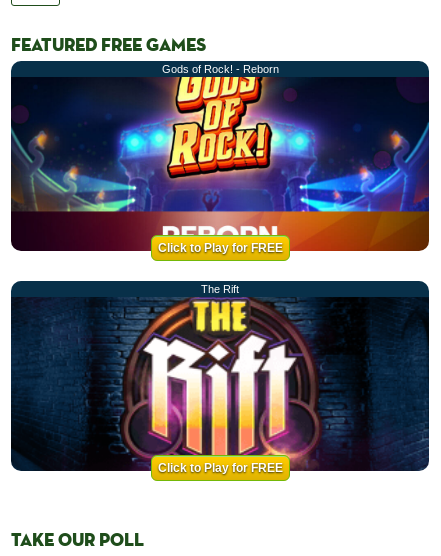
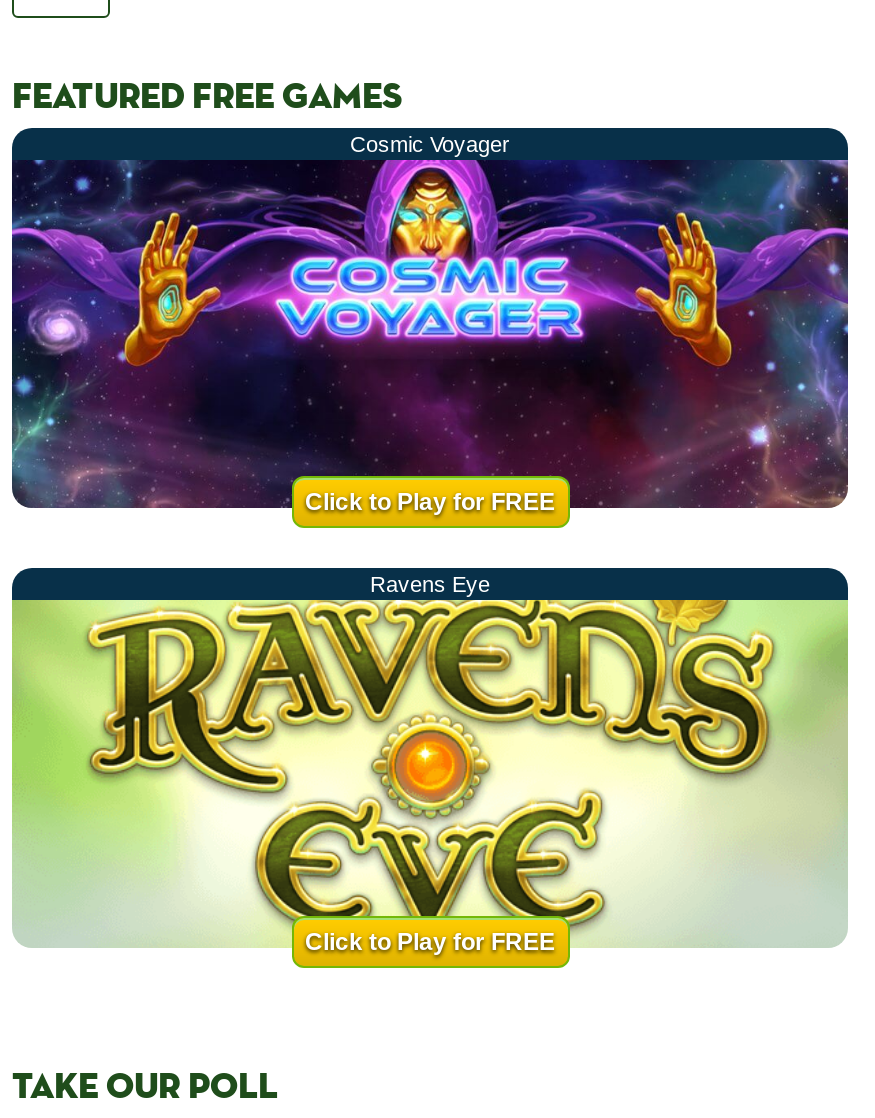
- Gods of Rock! - Reborn
+ Cosmic Voyager

- [image]
- The Rift
+ [image]
+ Ravens Eye

- [image]
+ [image]
